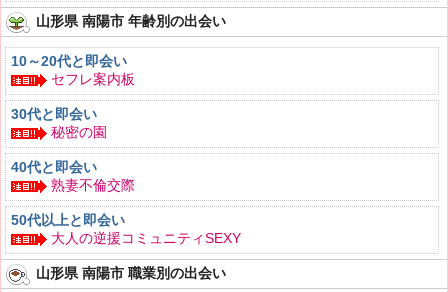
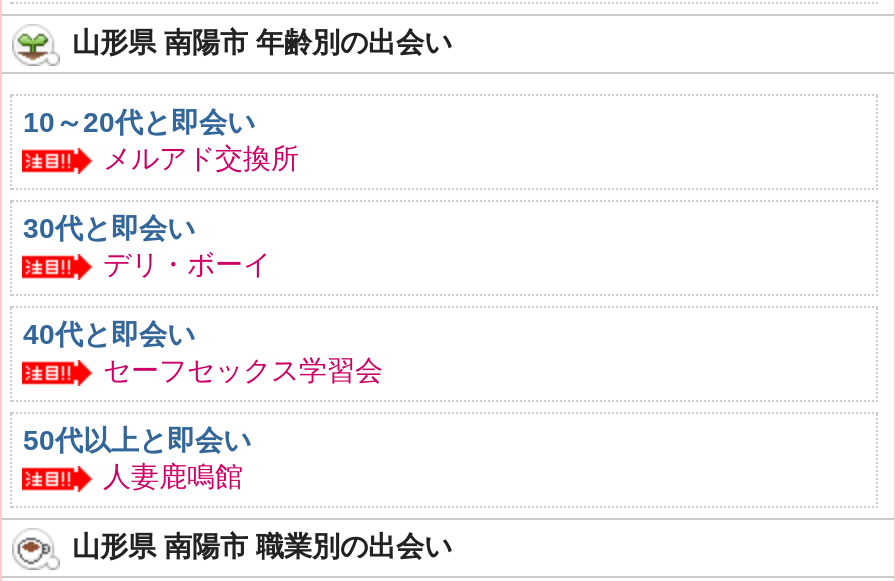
- セフレ案内板
+ メルアド交換所

- 秘密の園
+ デリ・ボーイ

- 熟妻不倫交際
+ セーフセックス学習会

- 大人の逆援コミュニティSEXY
+ 人妻鹿鳴館
